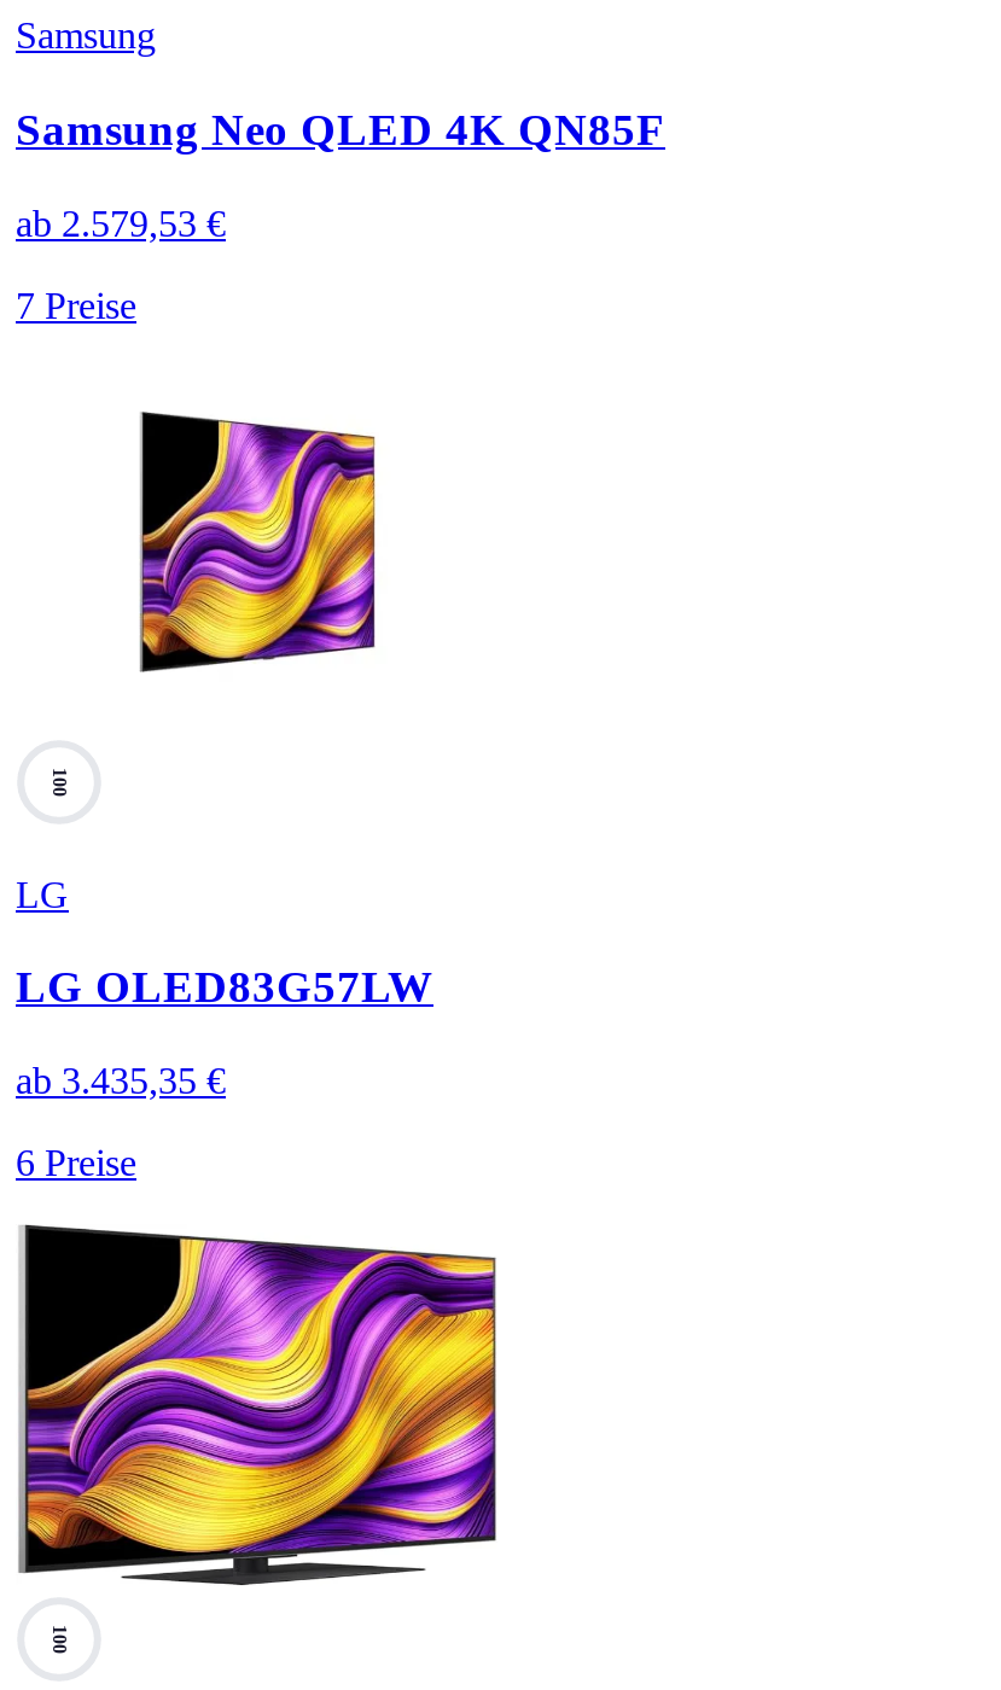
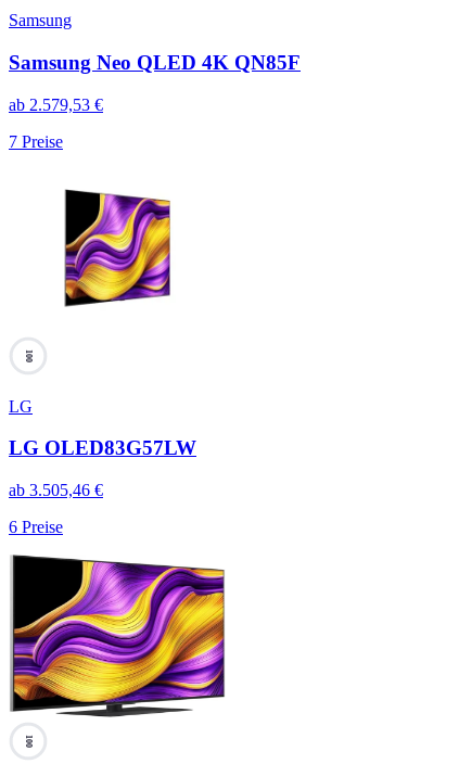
- ab 3.435,35 €
+ ab 3.505,46 €
